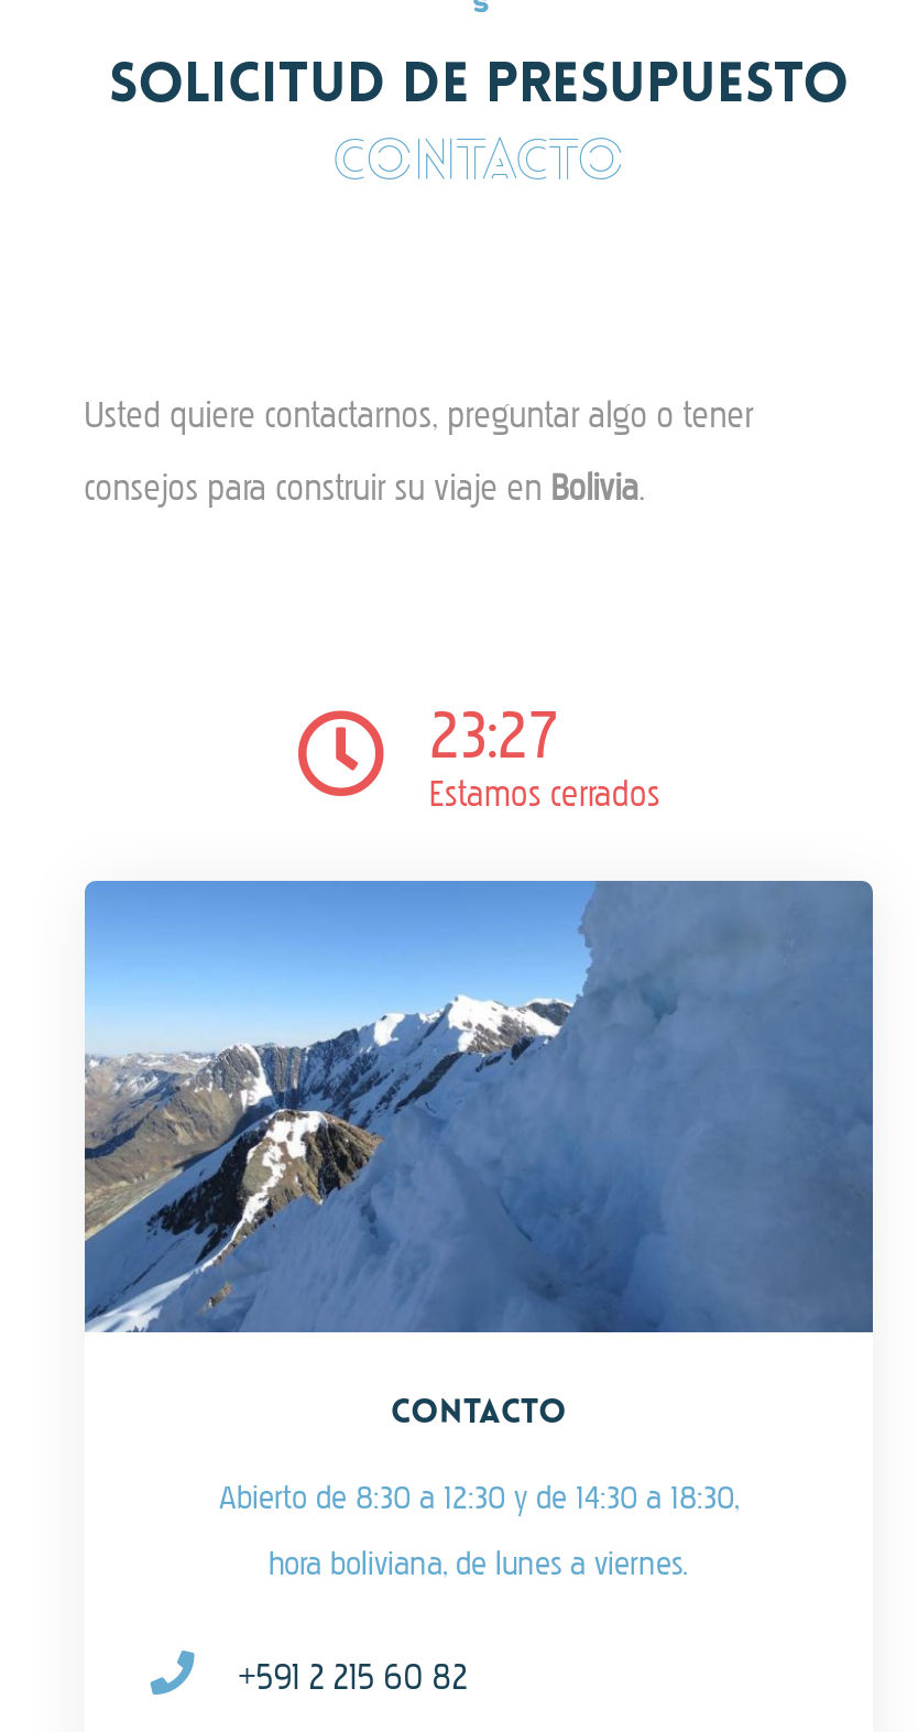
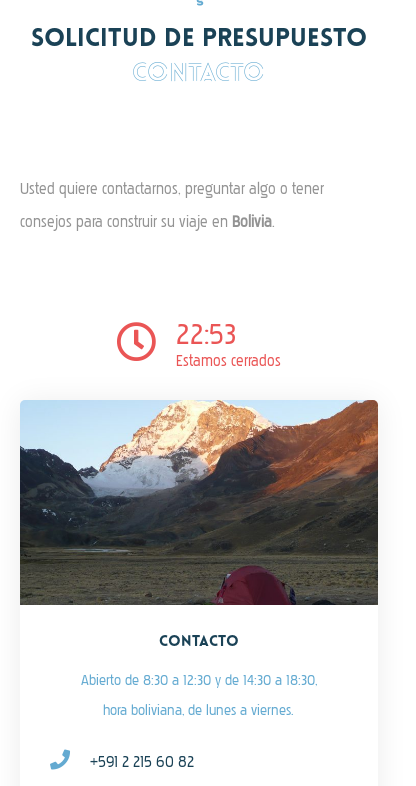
- 23:27
+ 22:53

- [image]
+ [image]
